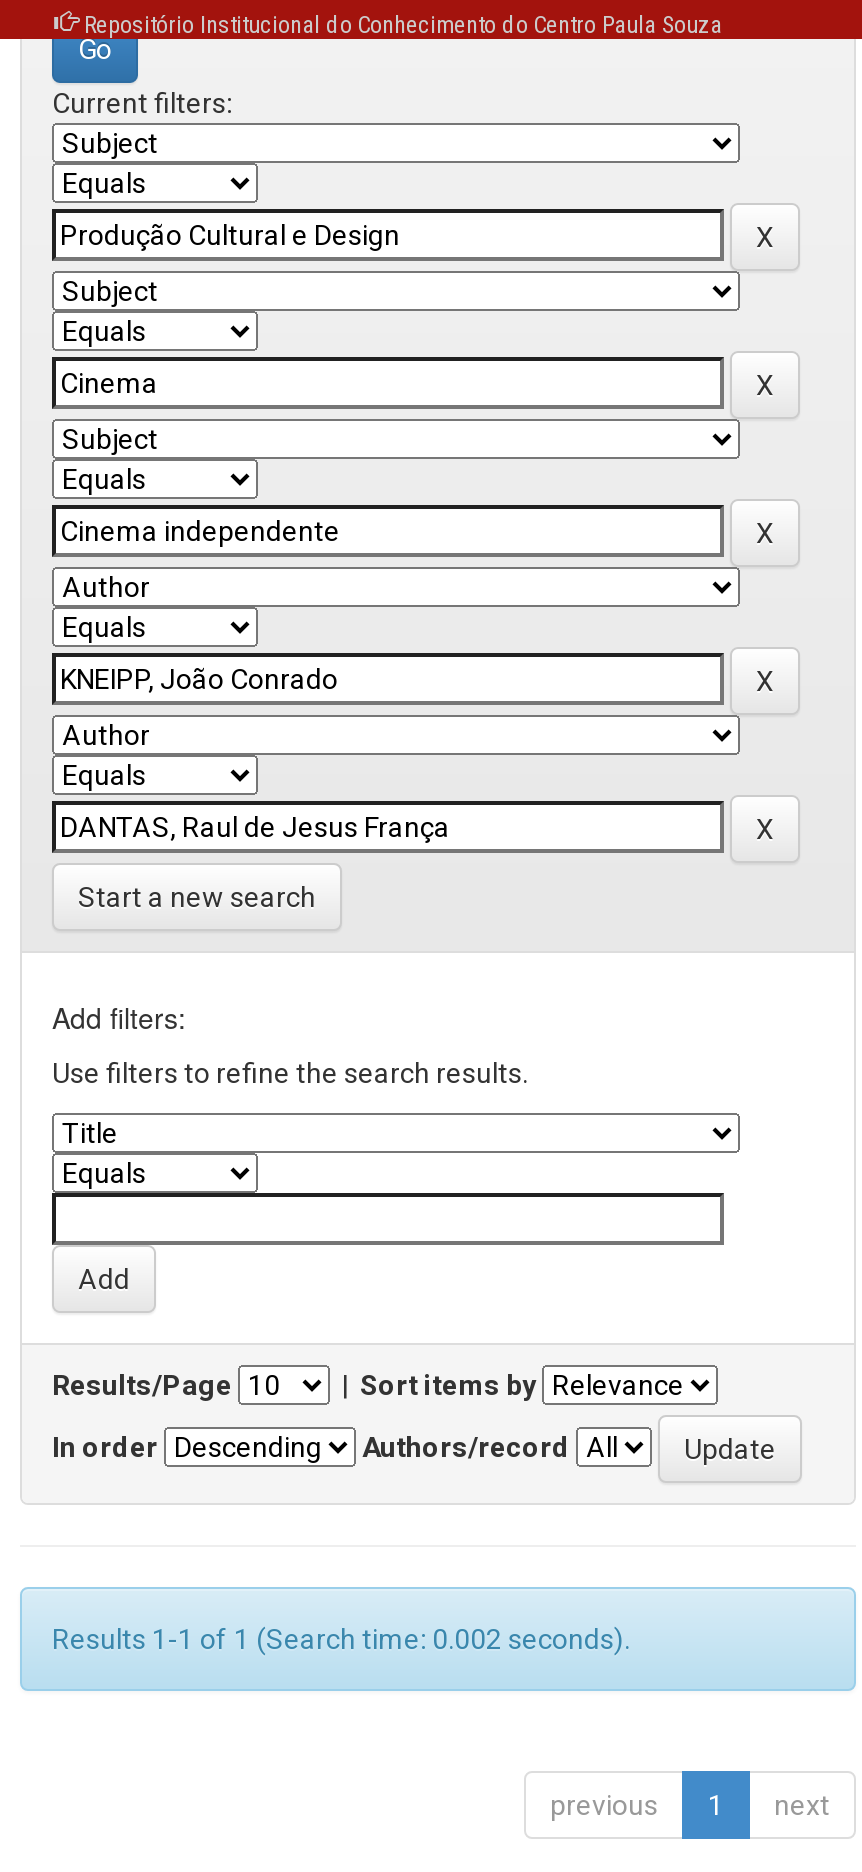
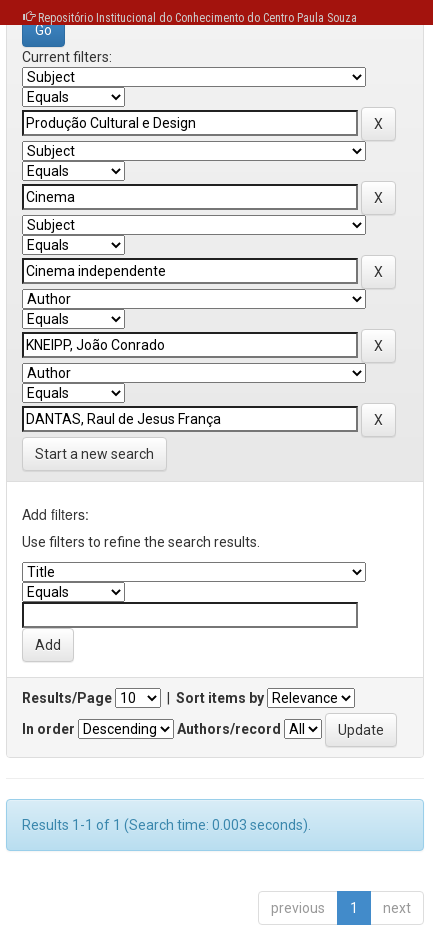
- Results 1-1 of 1 (Search time: 0.002 seconds).
+ Results 1-1 of 1 (Search time: 0.003 seconds).
